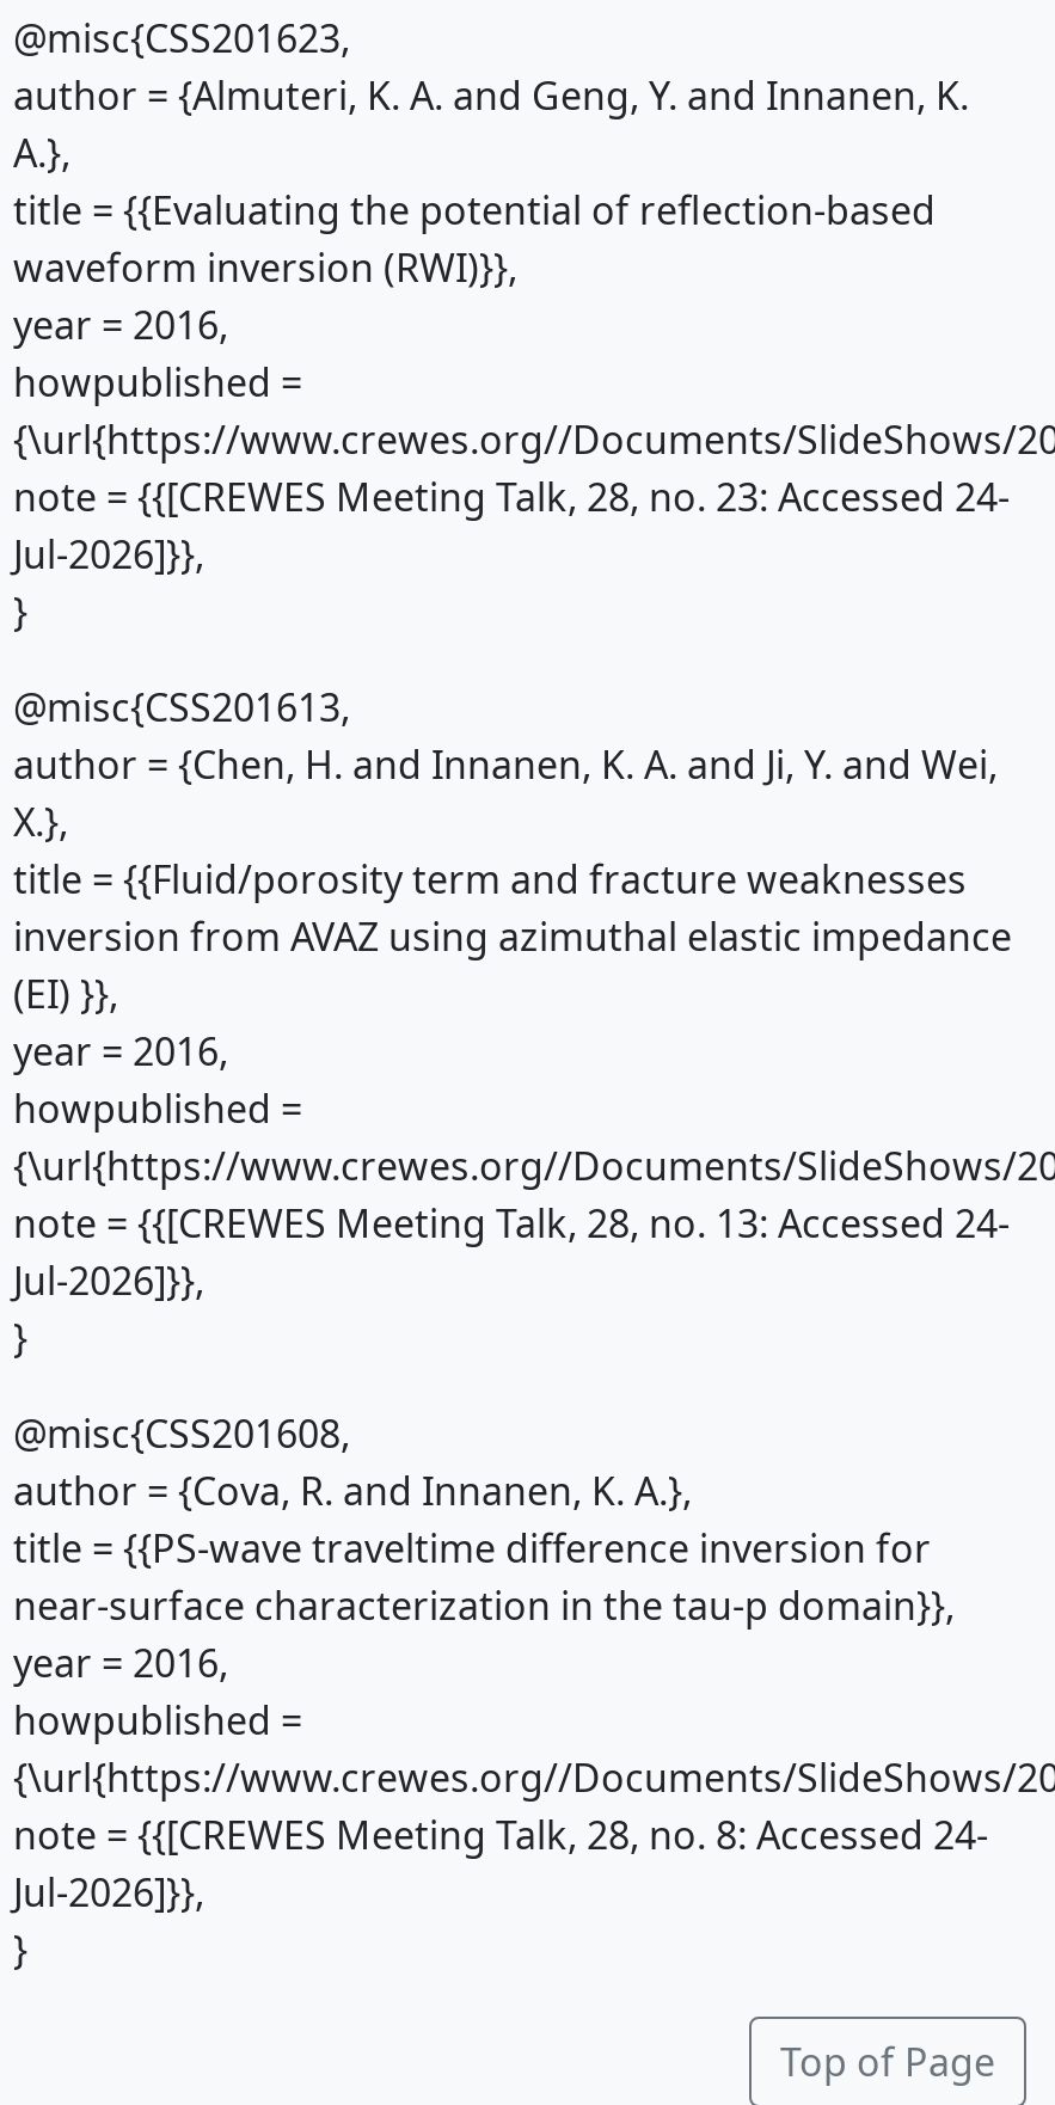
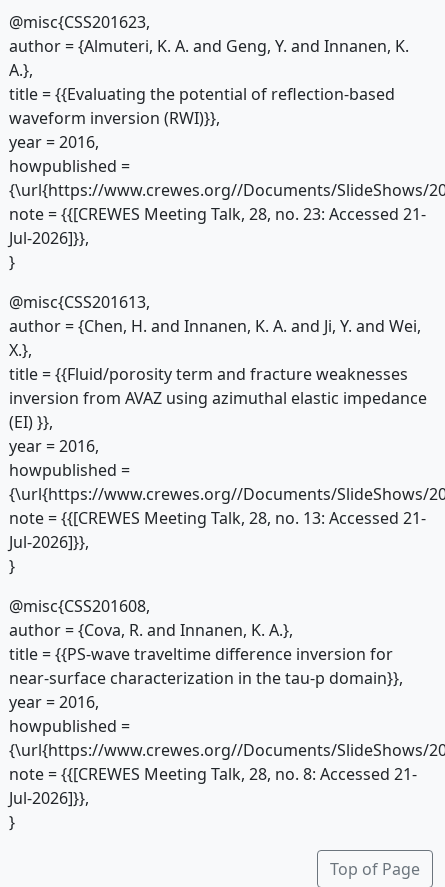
- note = {{[CREWES Meeting Talk, 28, no. 23: Accessed 24-
+ note = {{[CREWES Meeting Talk, 28, no. 23: Accessed 21-

- note = {{[CREWES Meeting Talk, 28, no. 13: Accessed 24-
+ note = {{[CREWES Meeting Talk, 28, no. 13: Accessed 21-

- note = {{[CREWES Meeting Talk, 28, no. 8: Accessed 24-
+ note = {{[CREWES Meeting Talk, 28, no. 8: Accessed 21-
